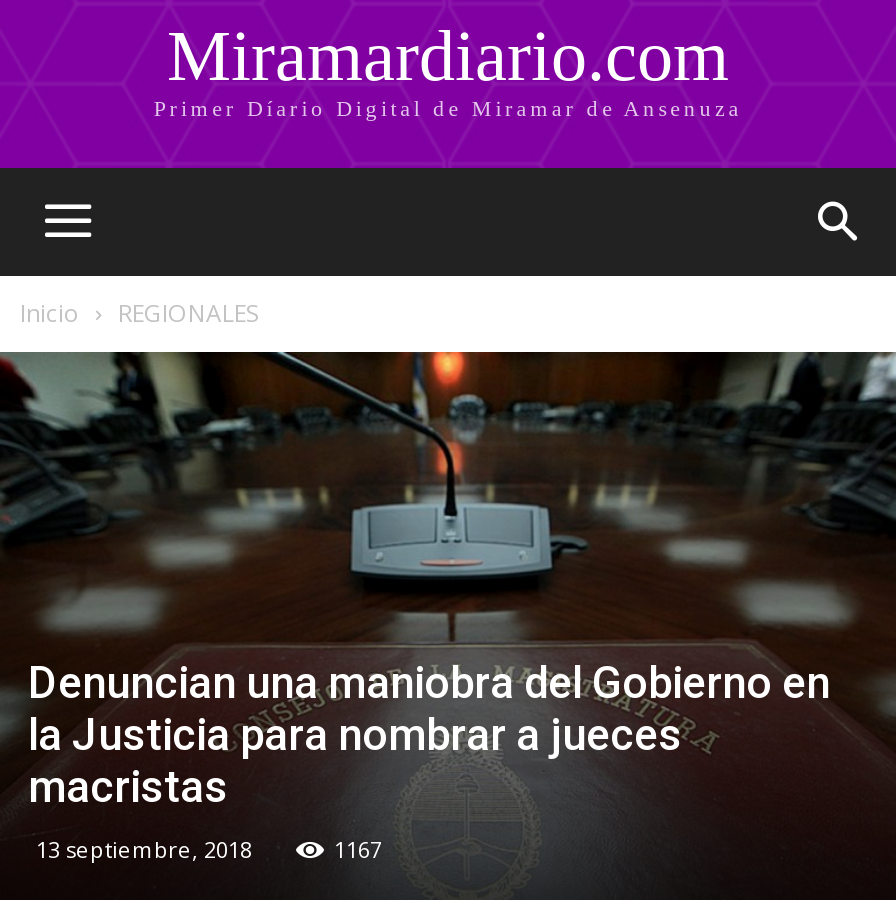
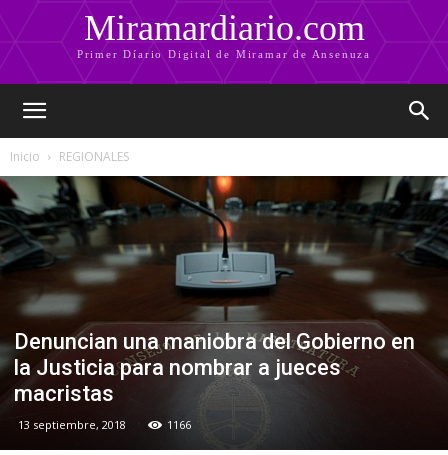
- 1167
+ 1166
